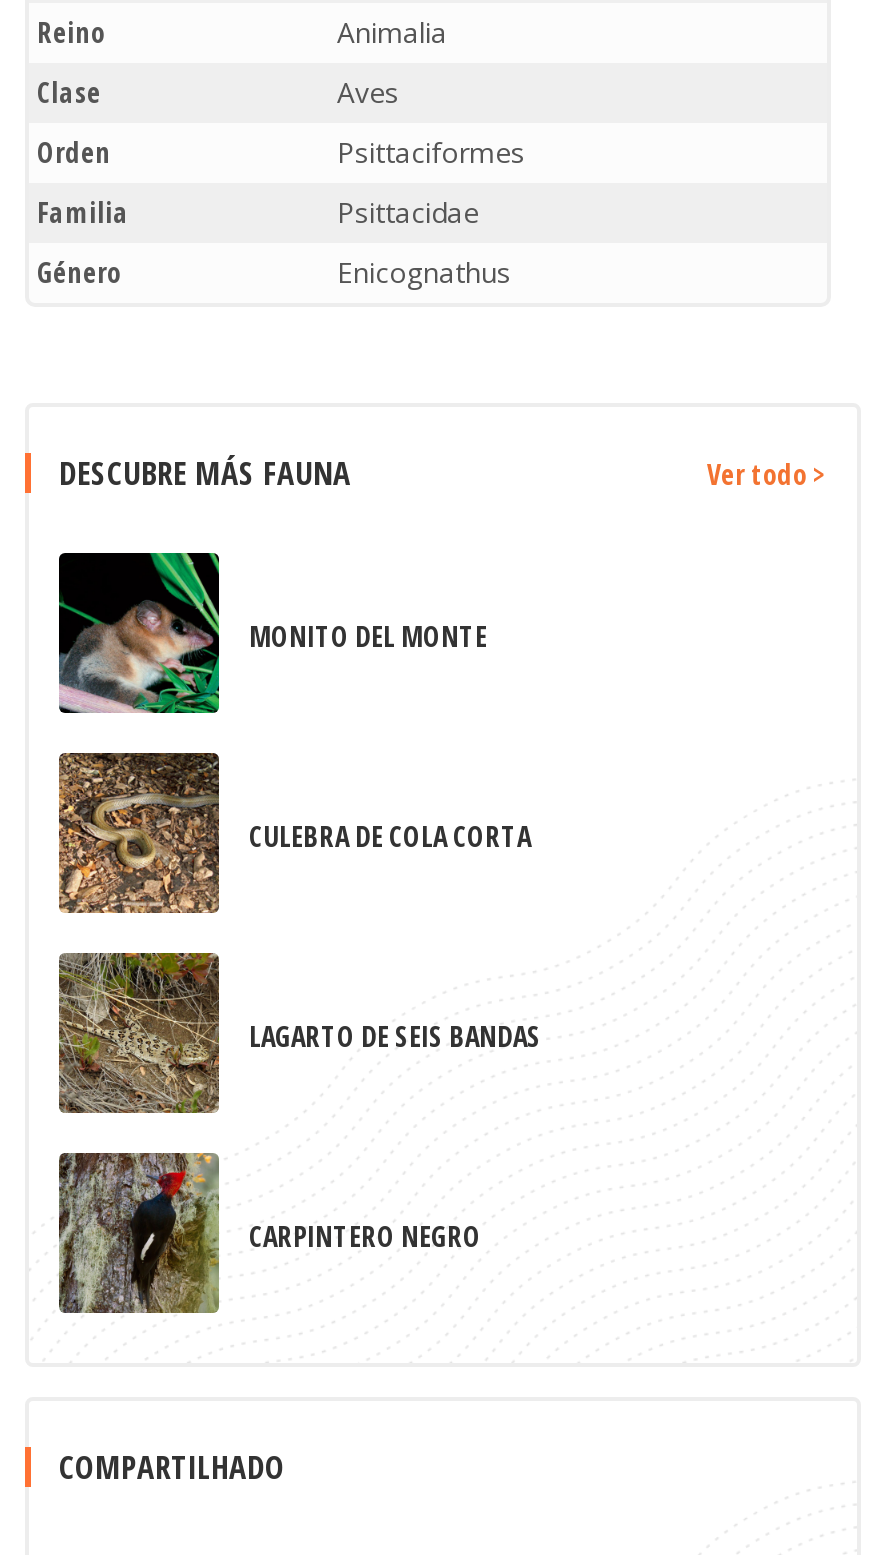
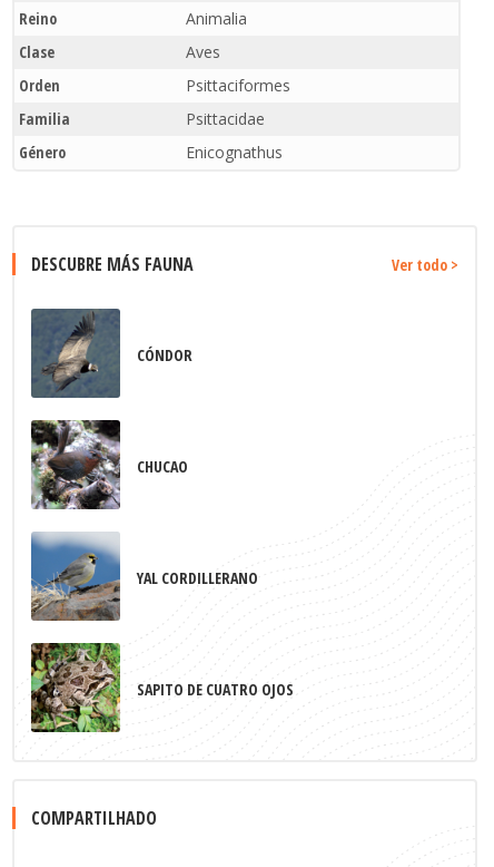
- [image]
- MONITO DEL MONTE
+ [image]
+ CÓNDOR

- [image]
- CULEBRA DE COLA CORTA
+ [image]
+ CHUCAO

- [image]
- LAGARTO DE SEIS BANDAS
+ [image]
+ YAL CORDILLERANO

- [image]
- CARPINTERO NEGRO
+ [image]
+ SAPITO DE CUATRO OJOS
